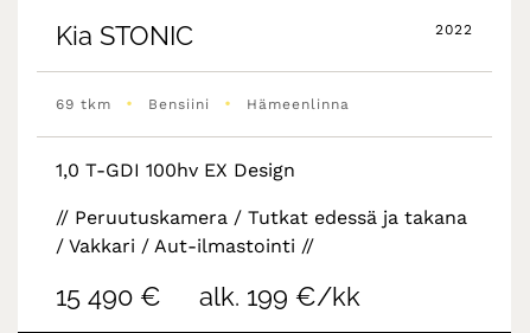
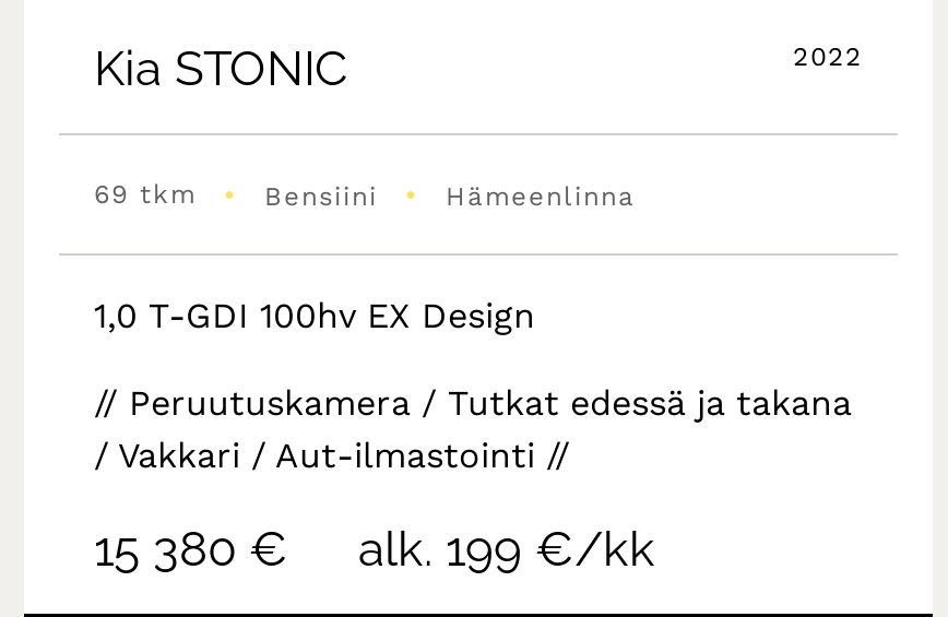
- 15 490 € alk. 199 €/kk
+ 15 380 € alk. 199 €/kk
